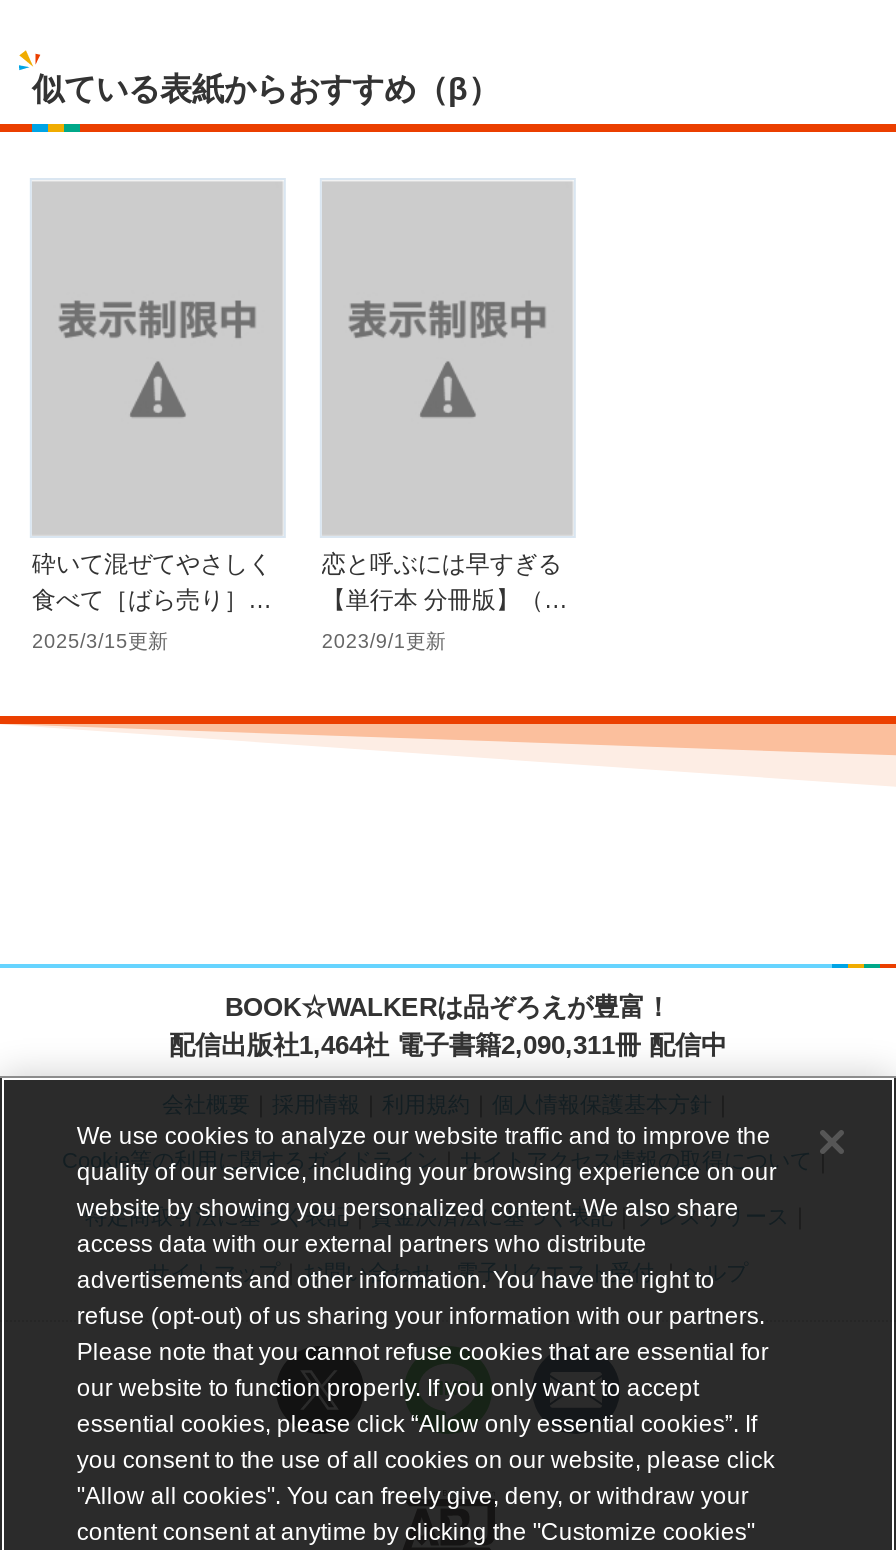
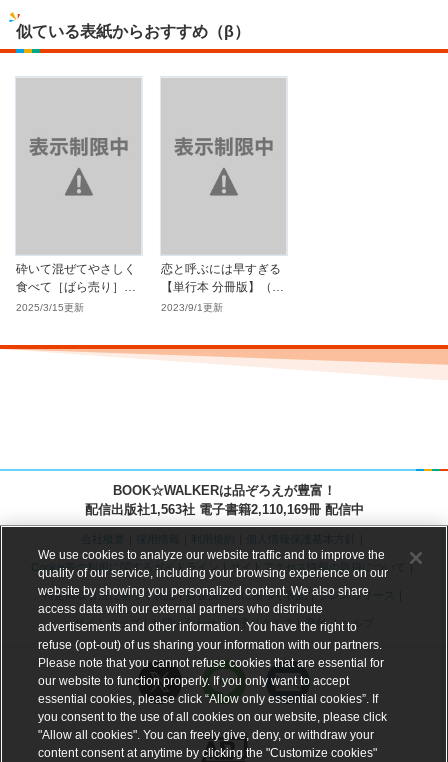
- 配信出版社1,464社 電子書籍2,090,311冊 配信中
+ 配信出版社1,563社 電子書籍2,110,169冊 配信中
